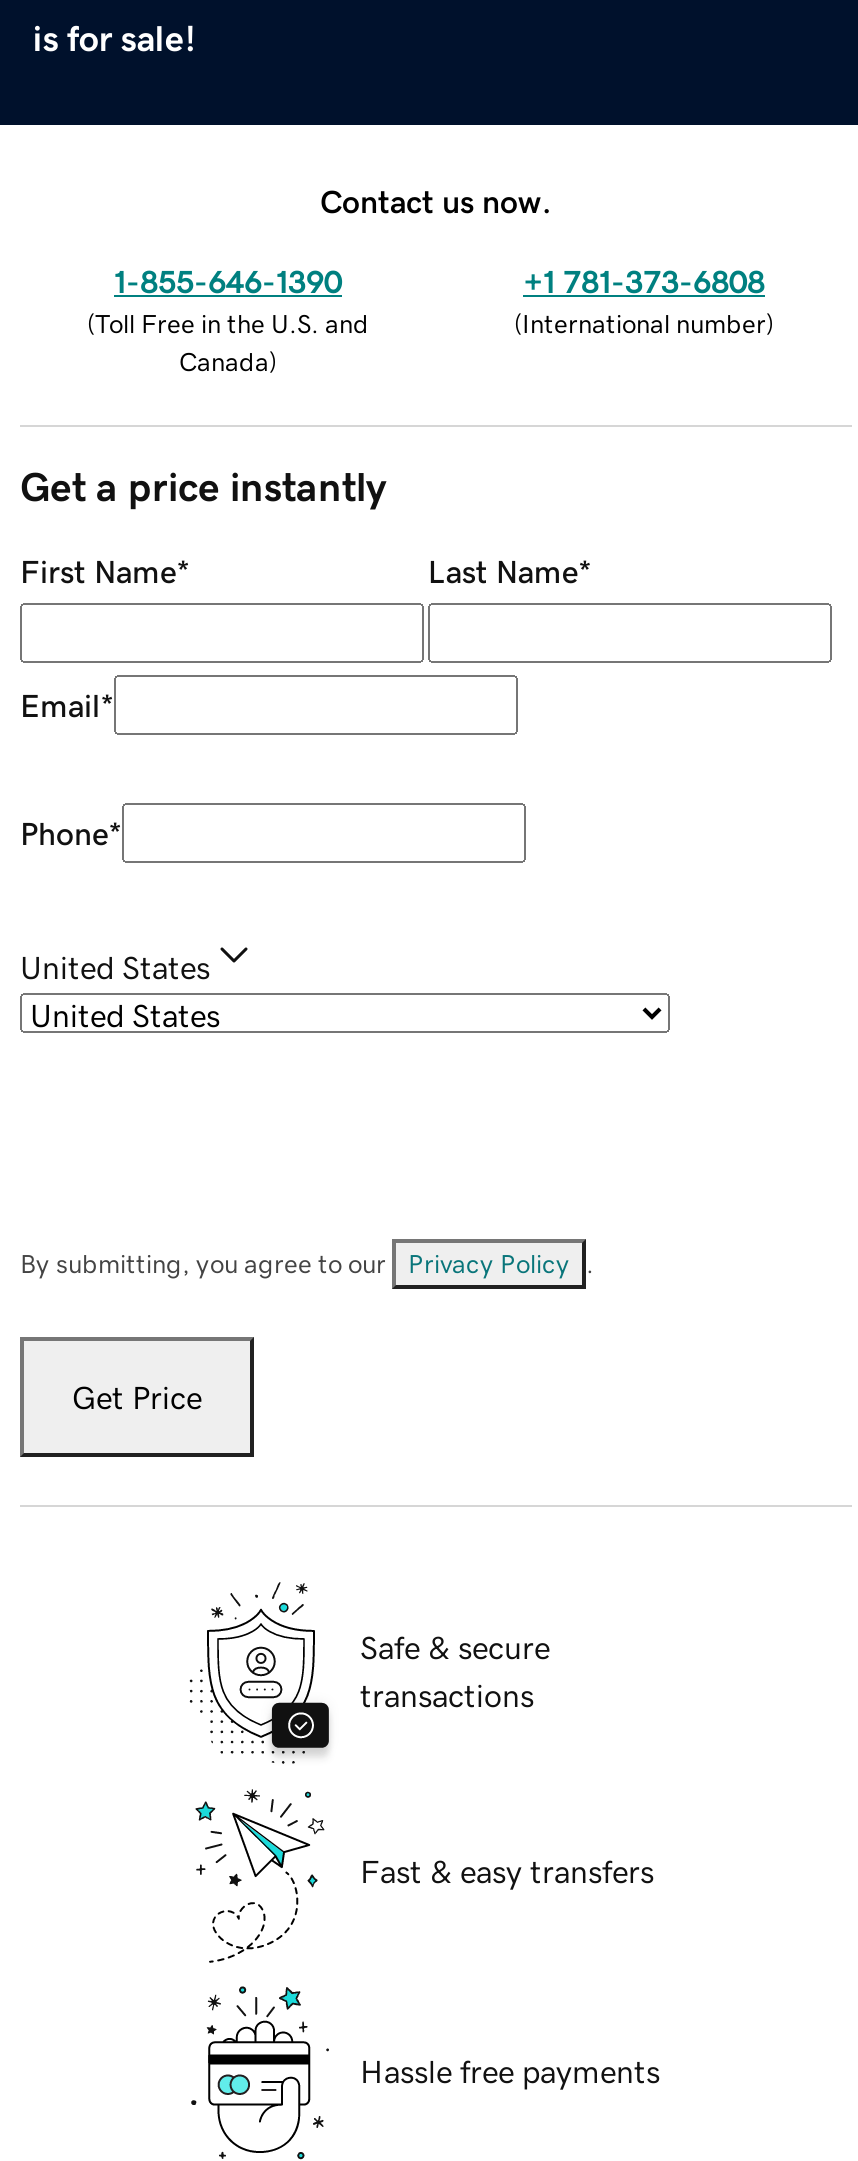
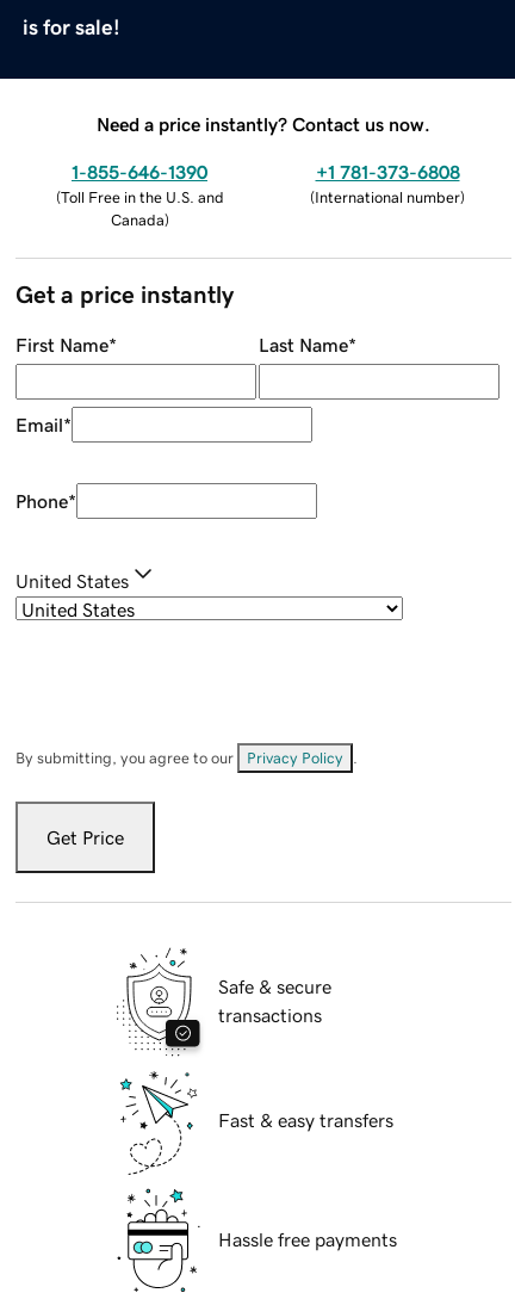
- Contact us now.
+ Need a price instantly? Contact us now.
